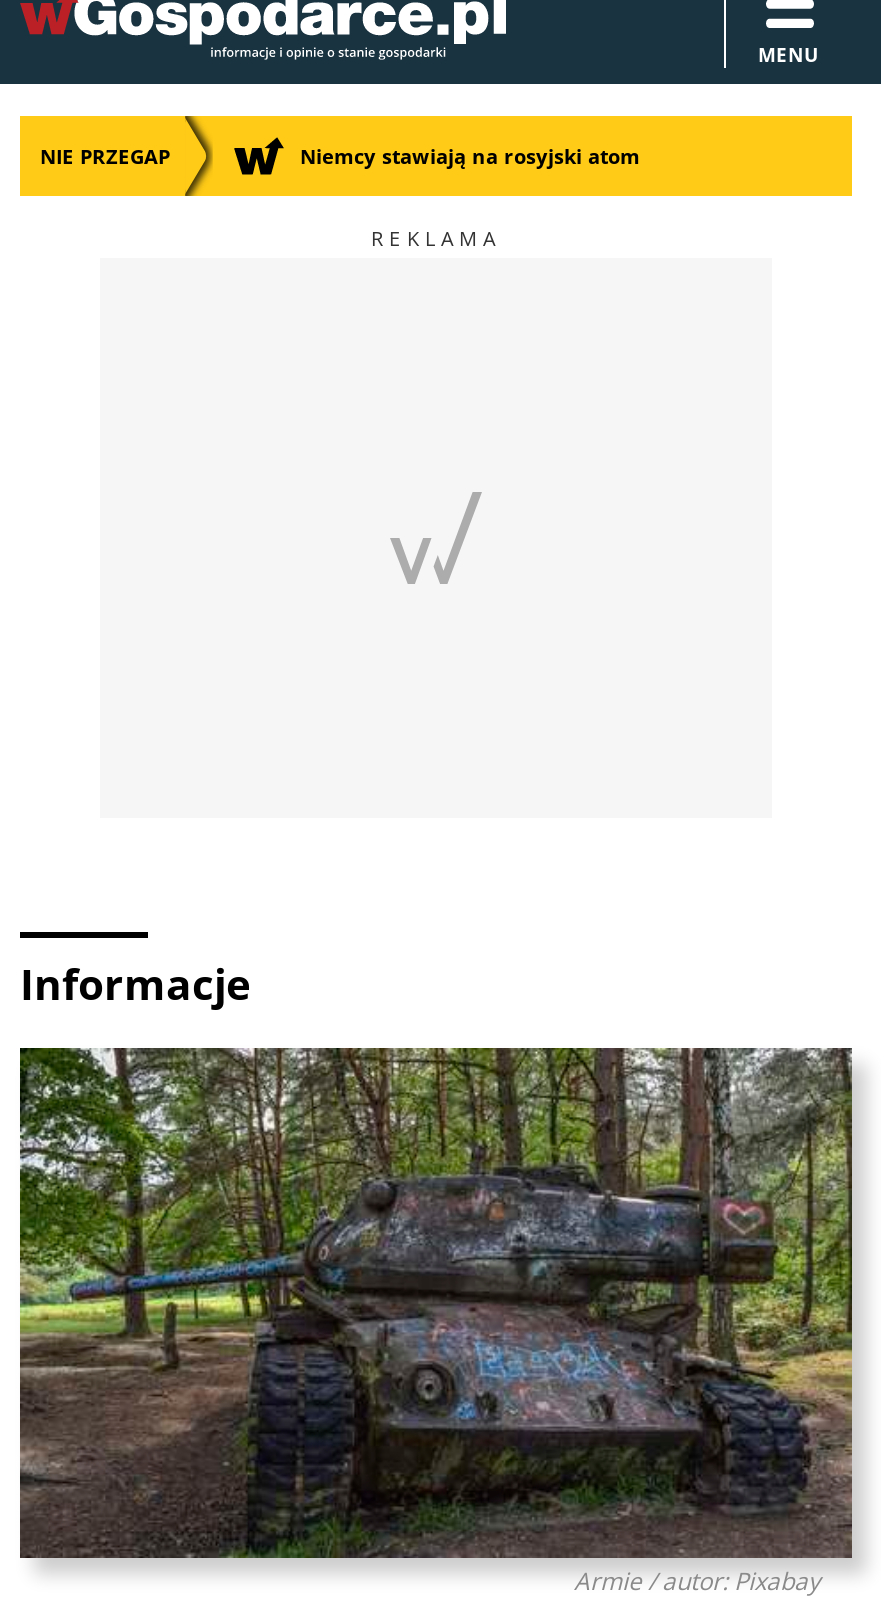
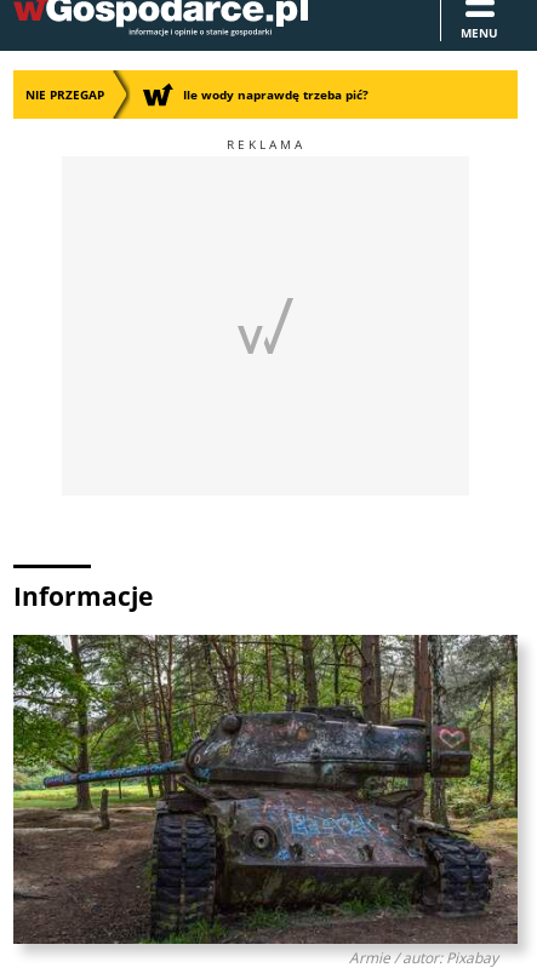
- Niemcy stawiają na rosyjski atom
+ Ile wody naprawdę trzeba pić?
